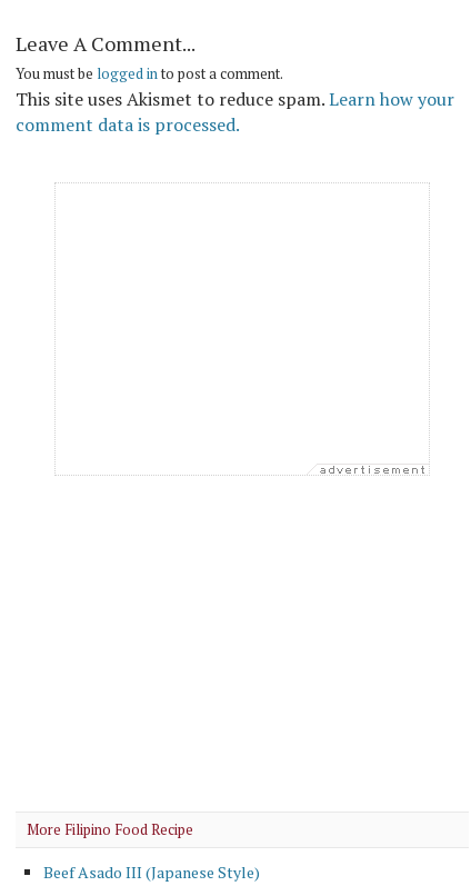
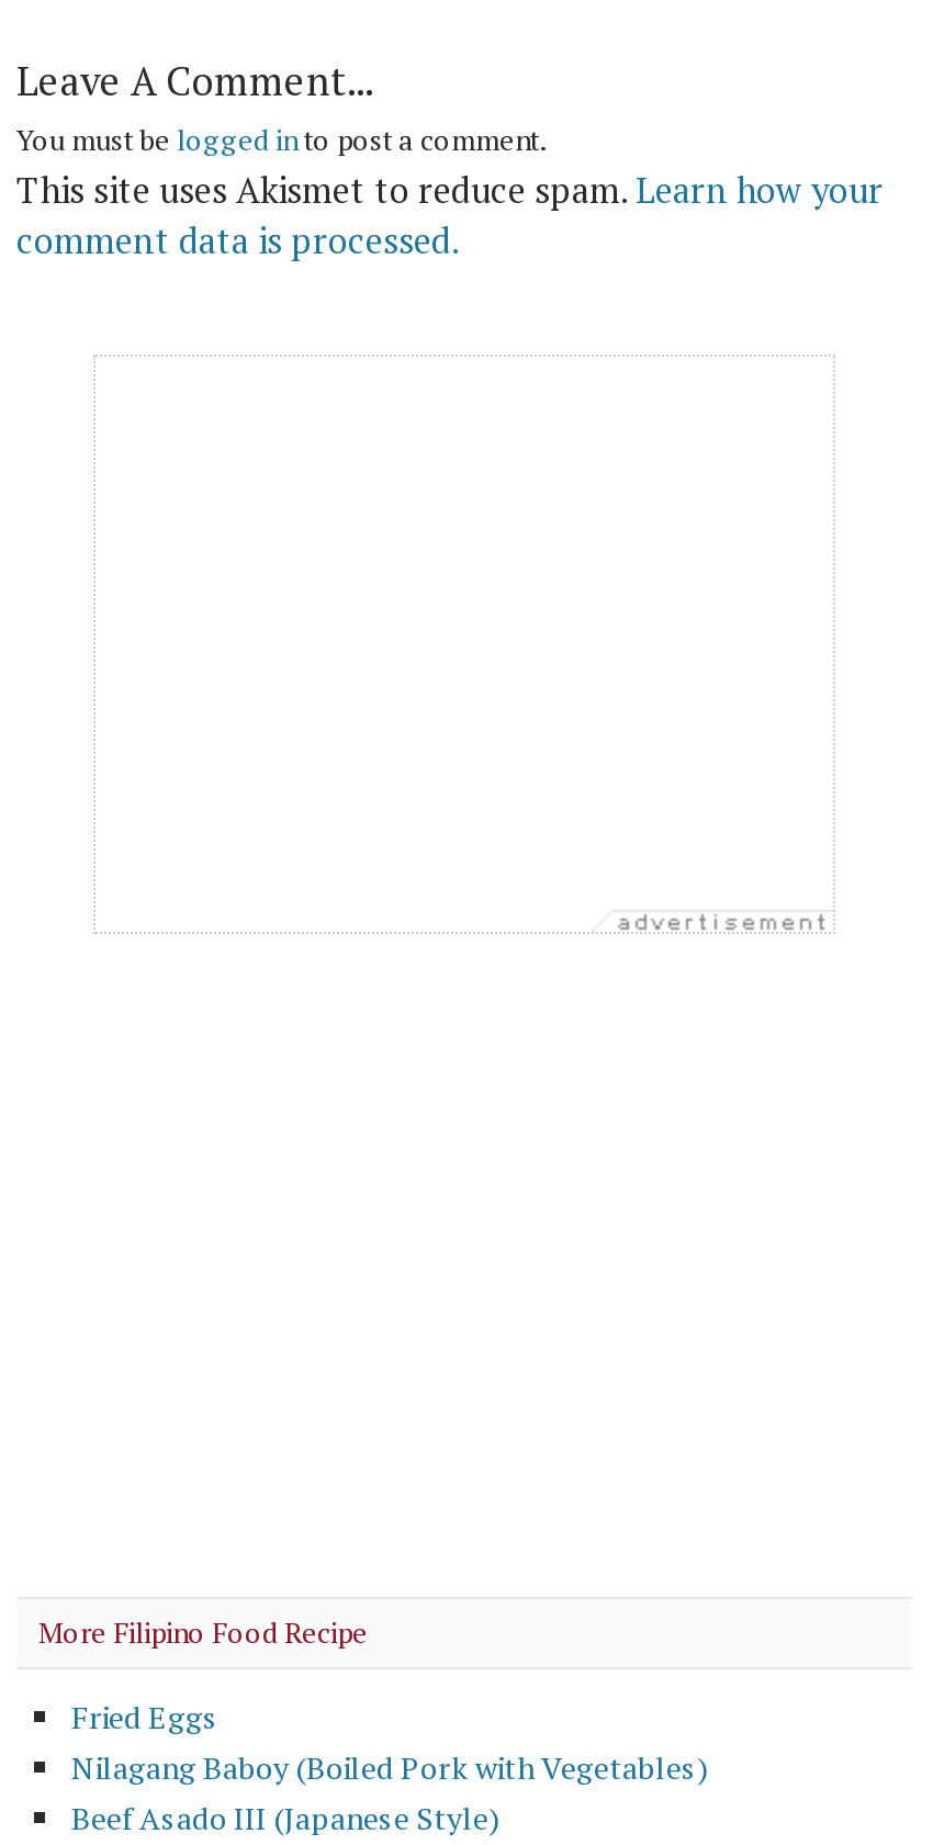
+ Fried Eggs
+ Nilagang Baboy (Boiled Pork with Vegetables)
